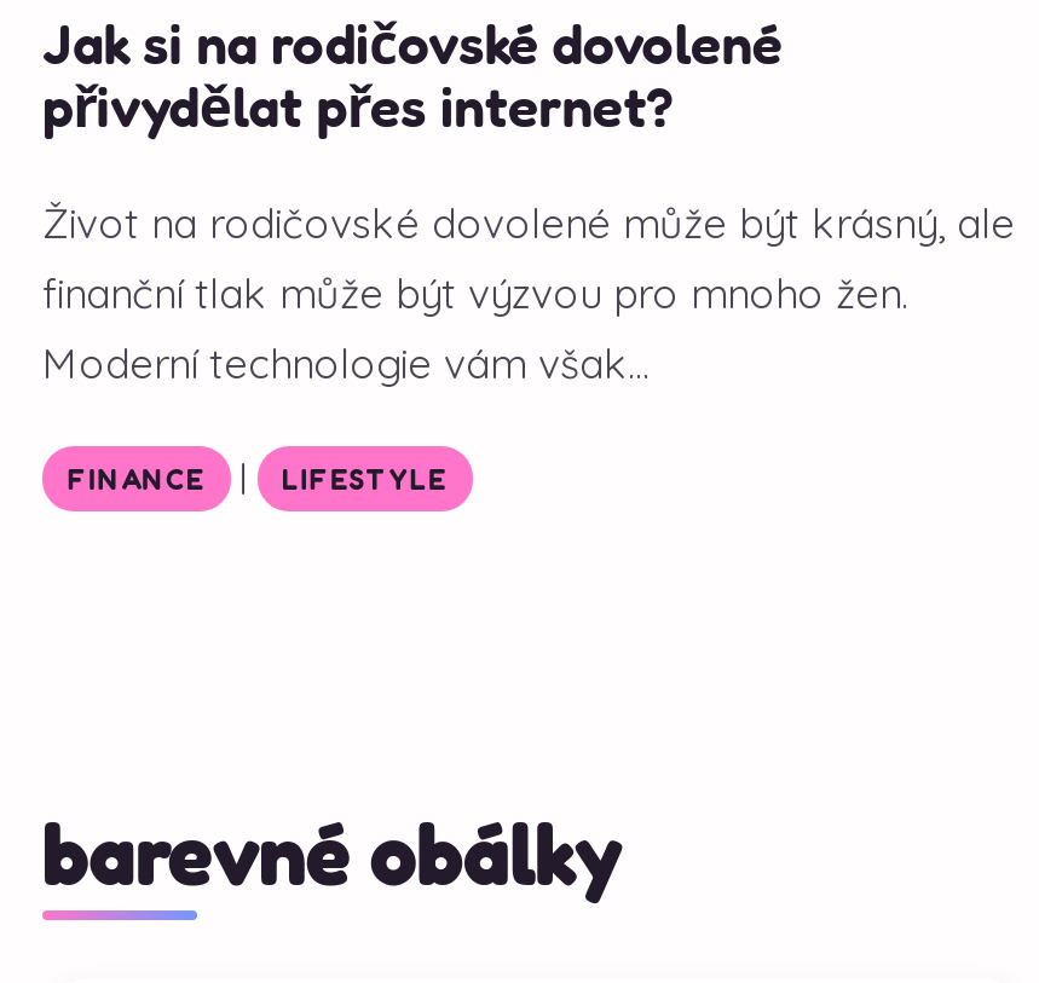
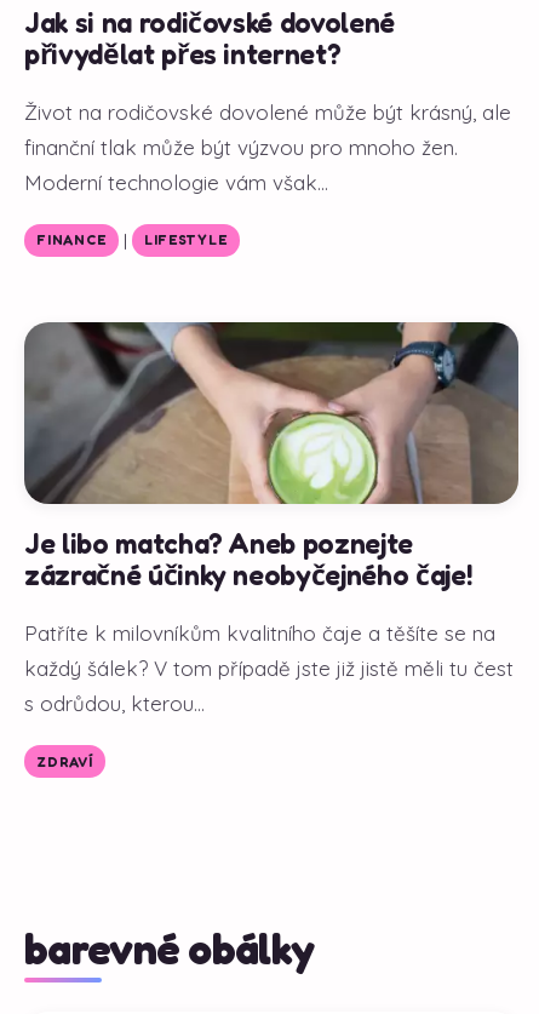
+ [image]
+ Je libo matcha? Aneb poznejte
+ zázračné účinky neobyčejného čaje!
+ Patříte k milovníkům kvalitního čaje a těšíte se na
+ každý šálek? V tom případě jste již jistě měli tu čest
+ s odrůdou, kterou...
+ ZDRAVÍ
